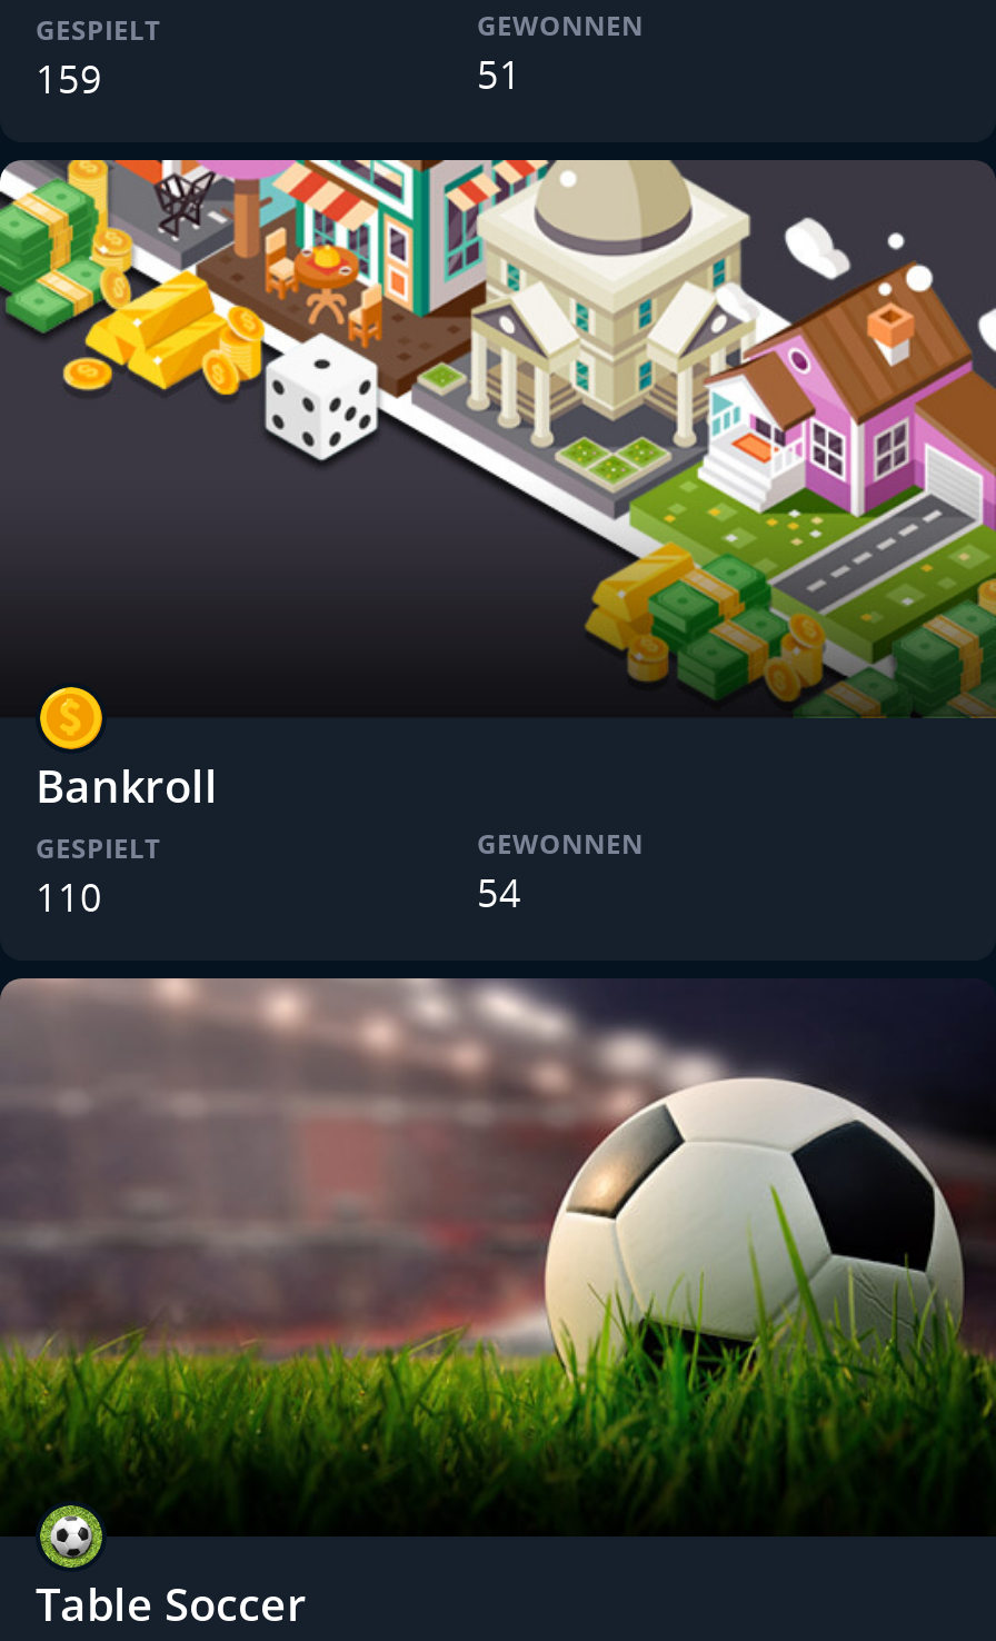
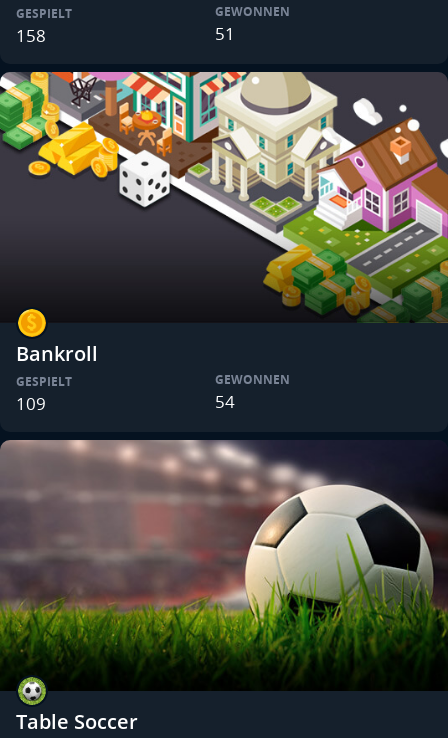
- 159
+ 158

- 110
+ 109
